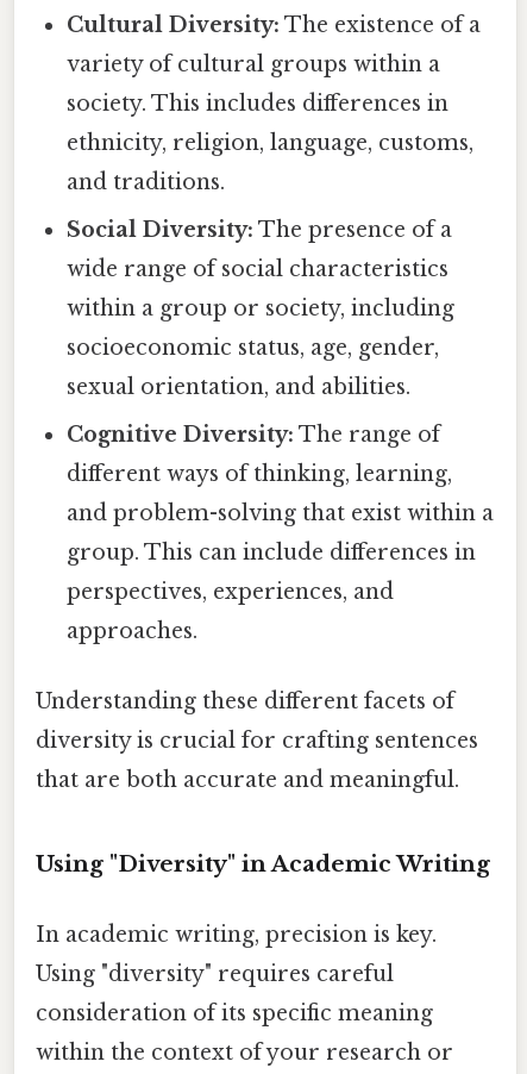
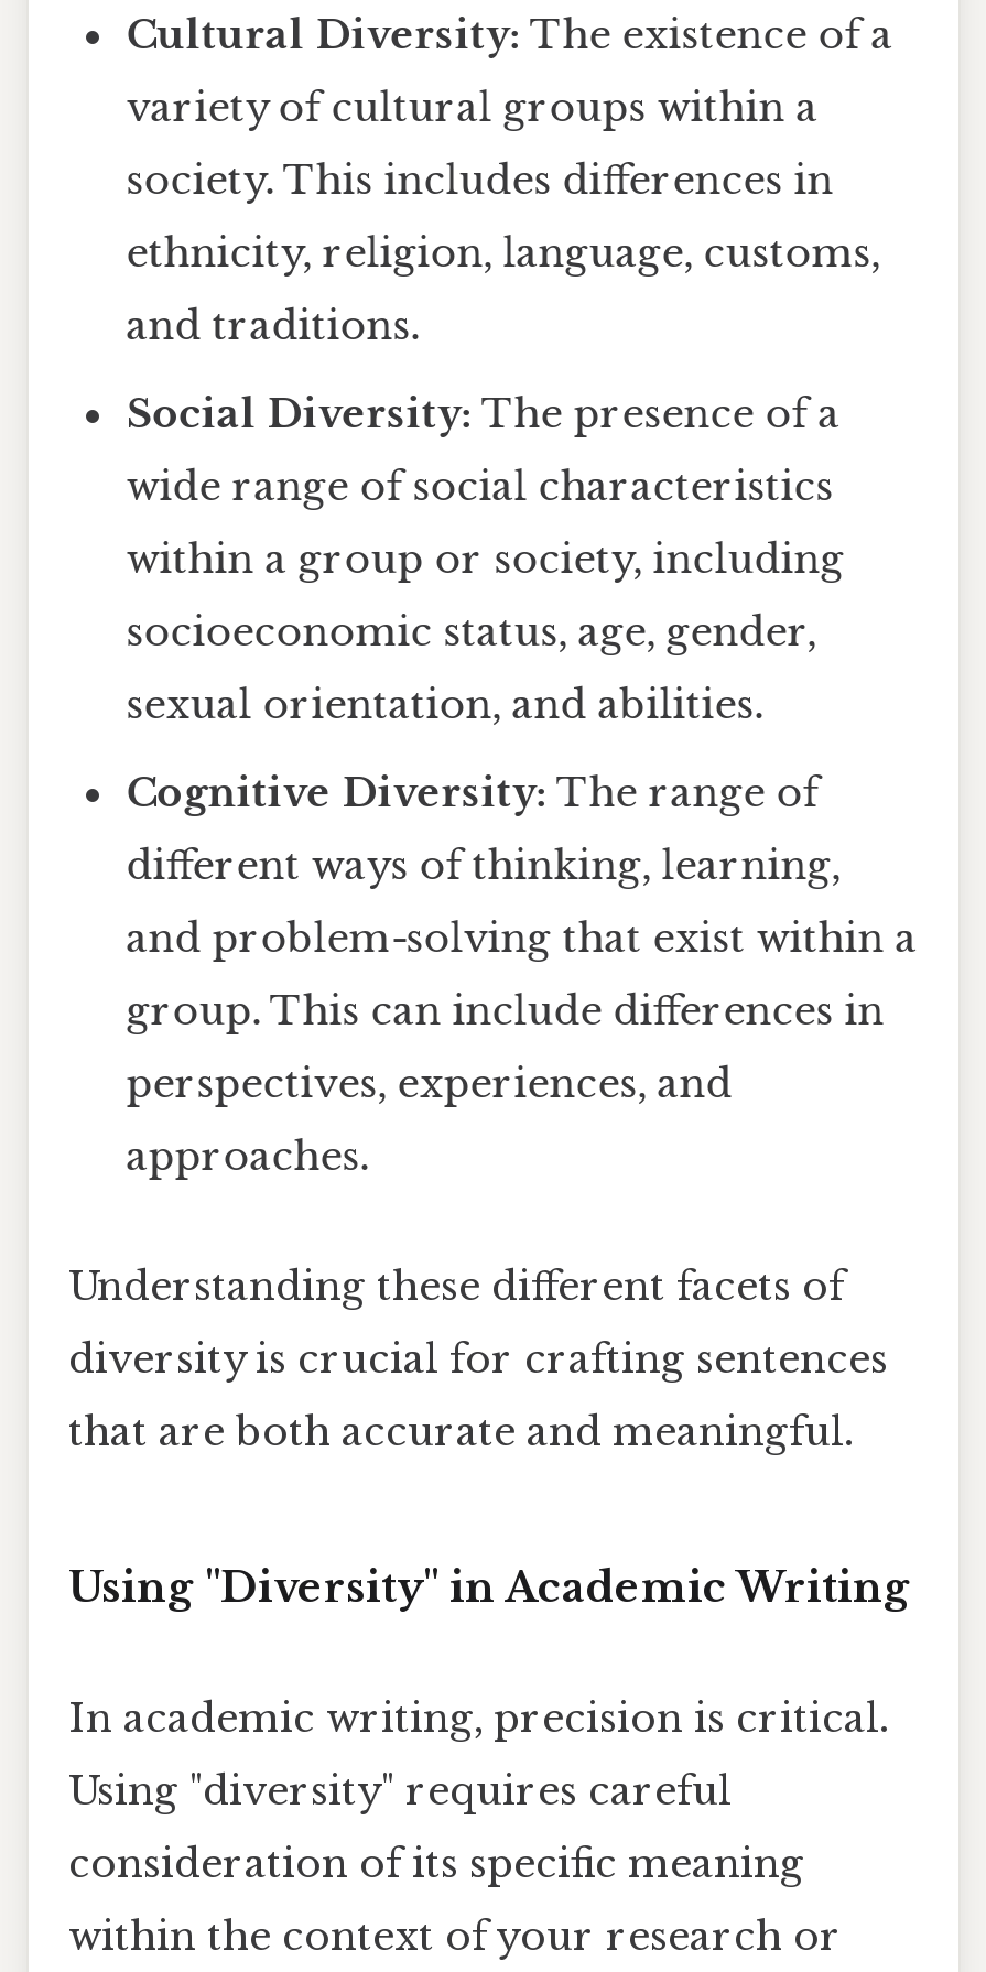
- In academic writing, precision is key.
+ In academic writing, precision is critical.
